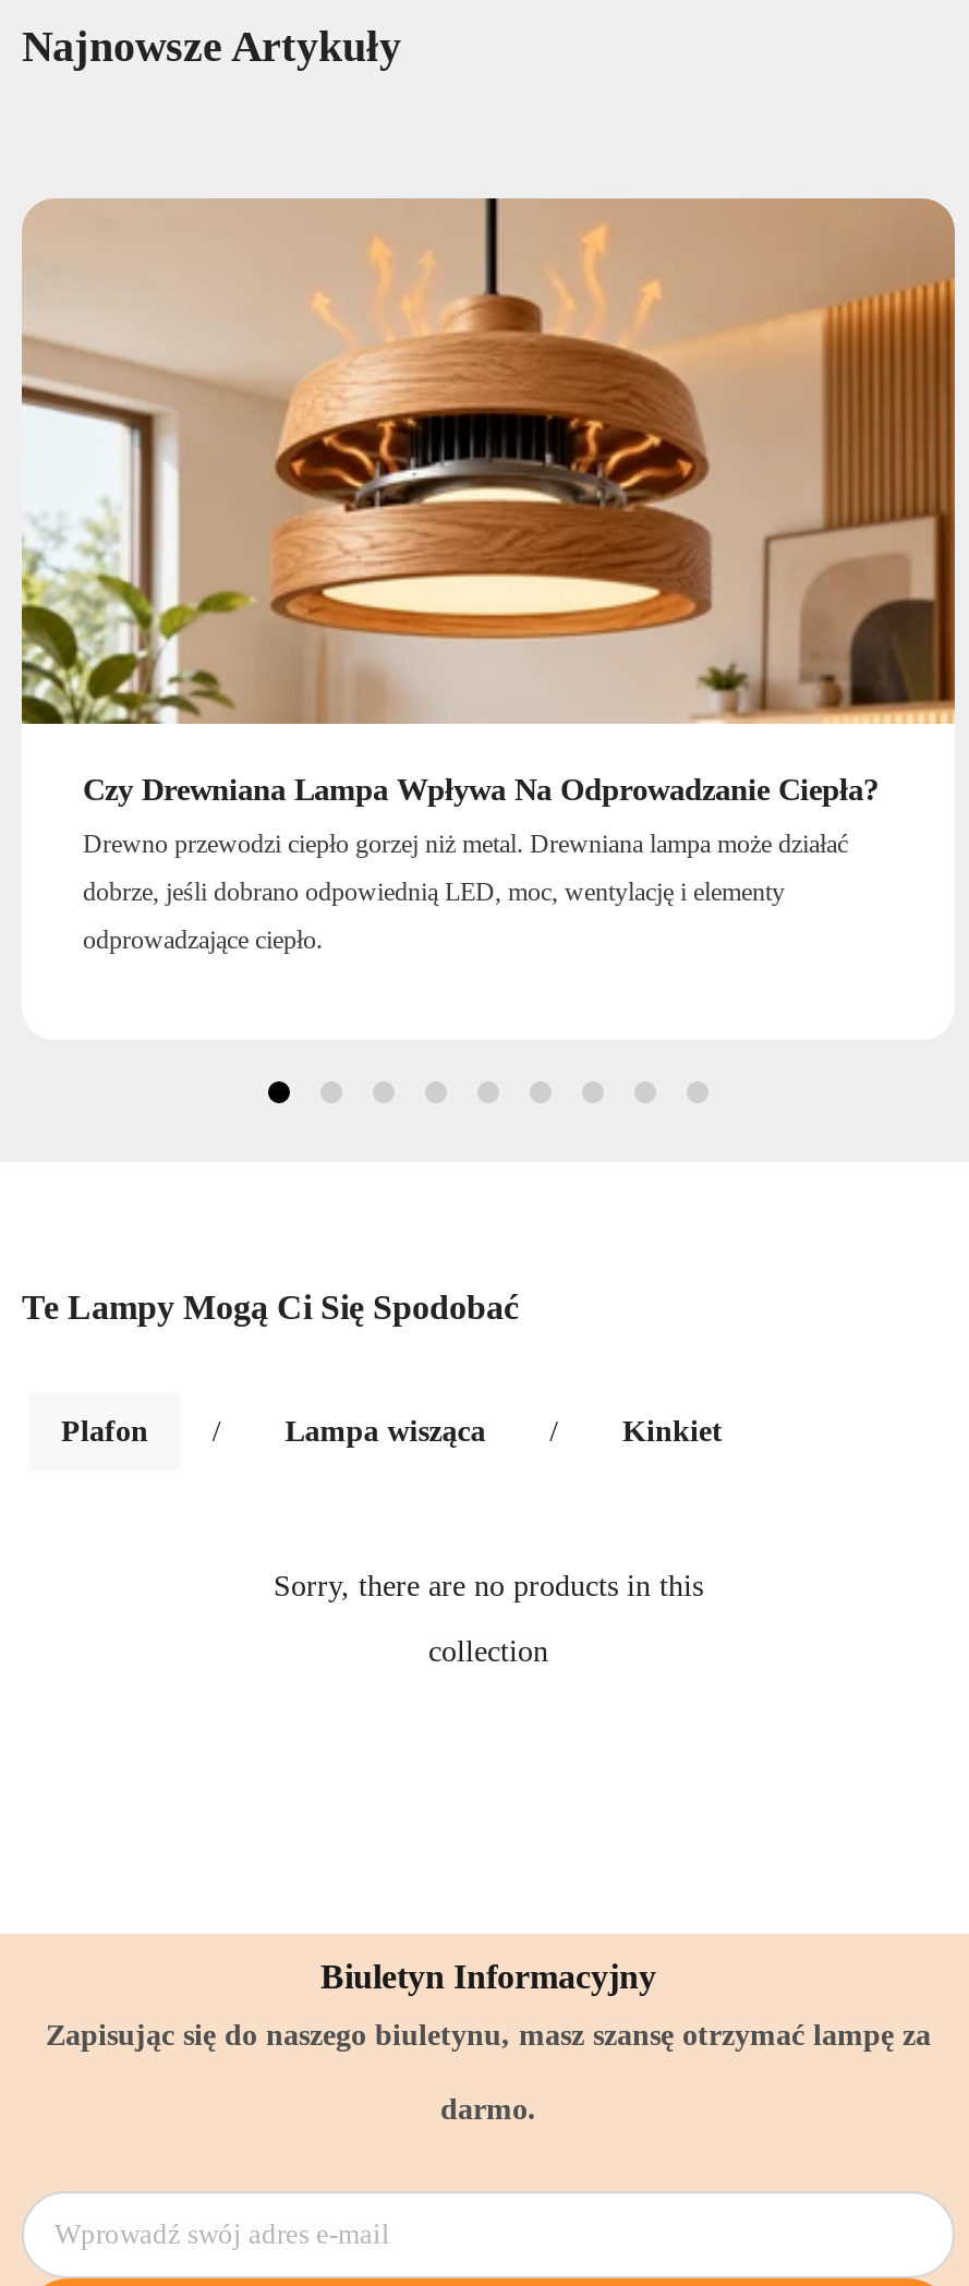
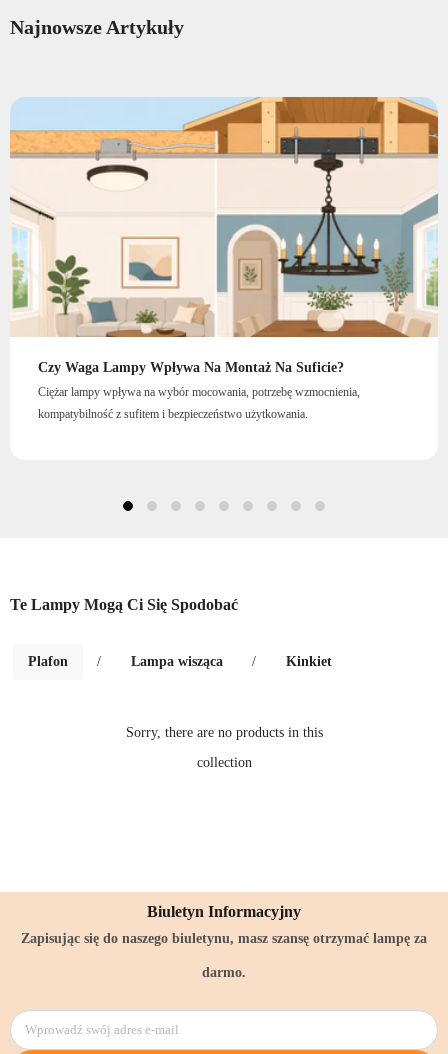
- [image]
- Czy Drewniana Lampa Wpływa Na Odprowadzanie Ciepła?
- Drewno przewodzi ciepło gorzej niż metal. Drewniana lampa może działać
- dobrze, jeśli dobrano odpowiednią LED, moc, wentylację i elementy
- odprowadzające ciepło.
+ [image]
+ Czy Waga Lampy Wpływa Na Montaż Na Suficie?
+ Ciężar lampy wpływa na wybór mocowania, potrzebę wzmocnienia,
+ kompatybilność z sufitem i bezpieczeństwo użytkowania.
